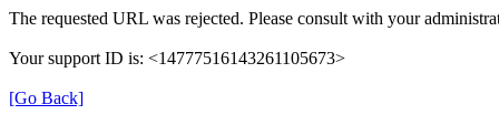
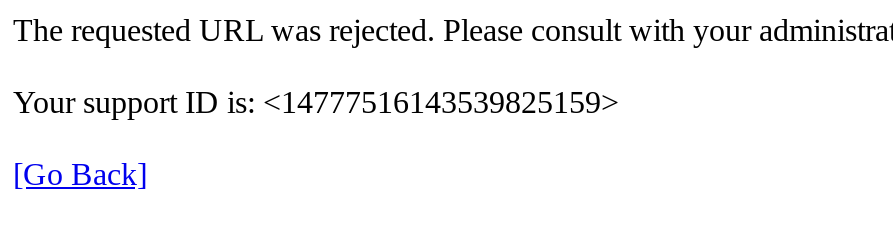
- Your support ID is: <14777516143261105673>
+ Your support ID is: <14777516143539825159>
